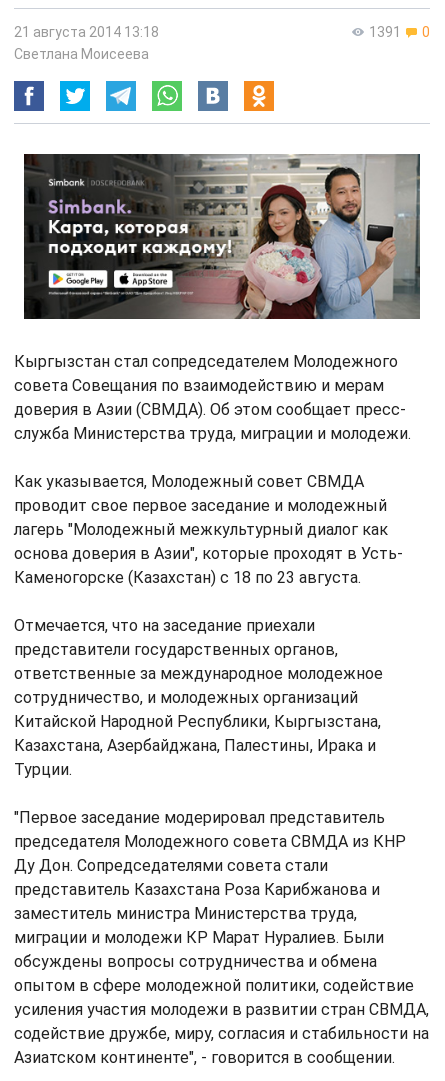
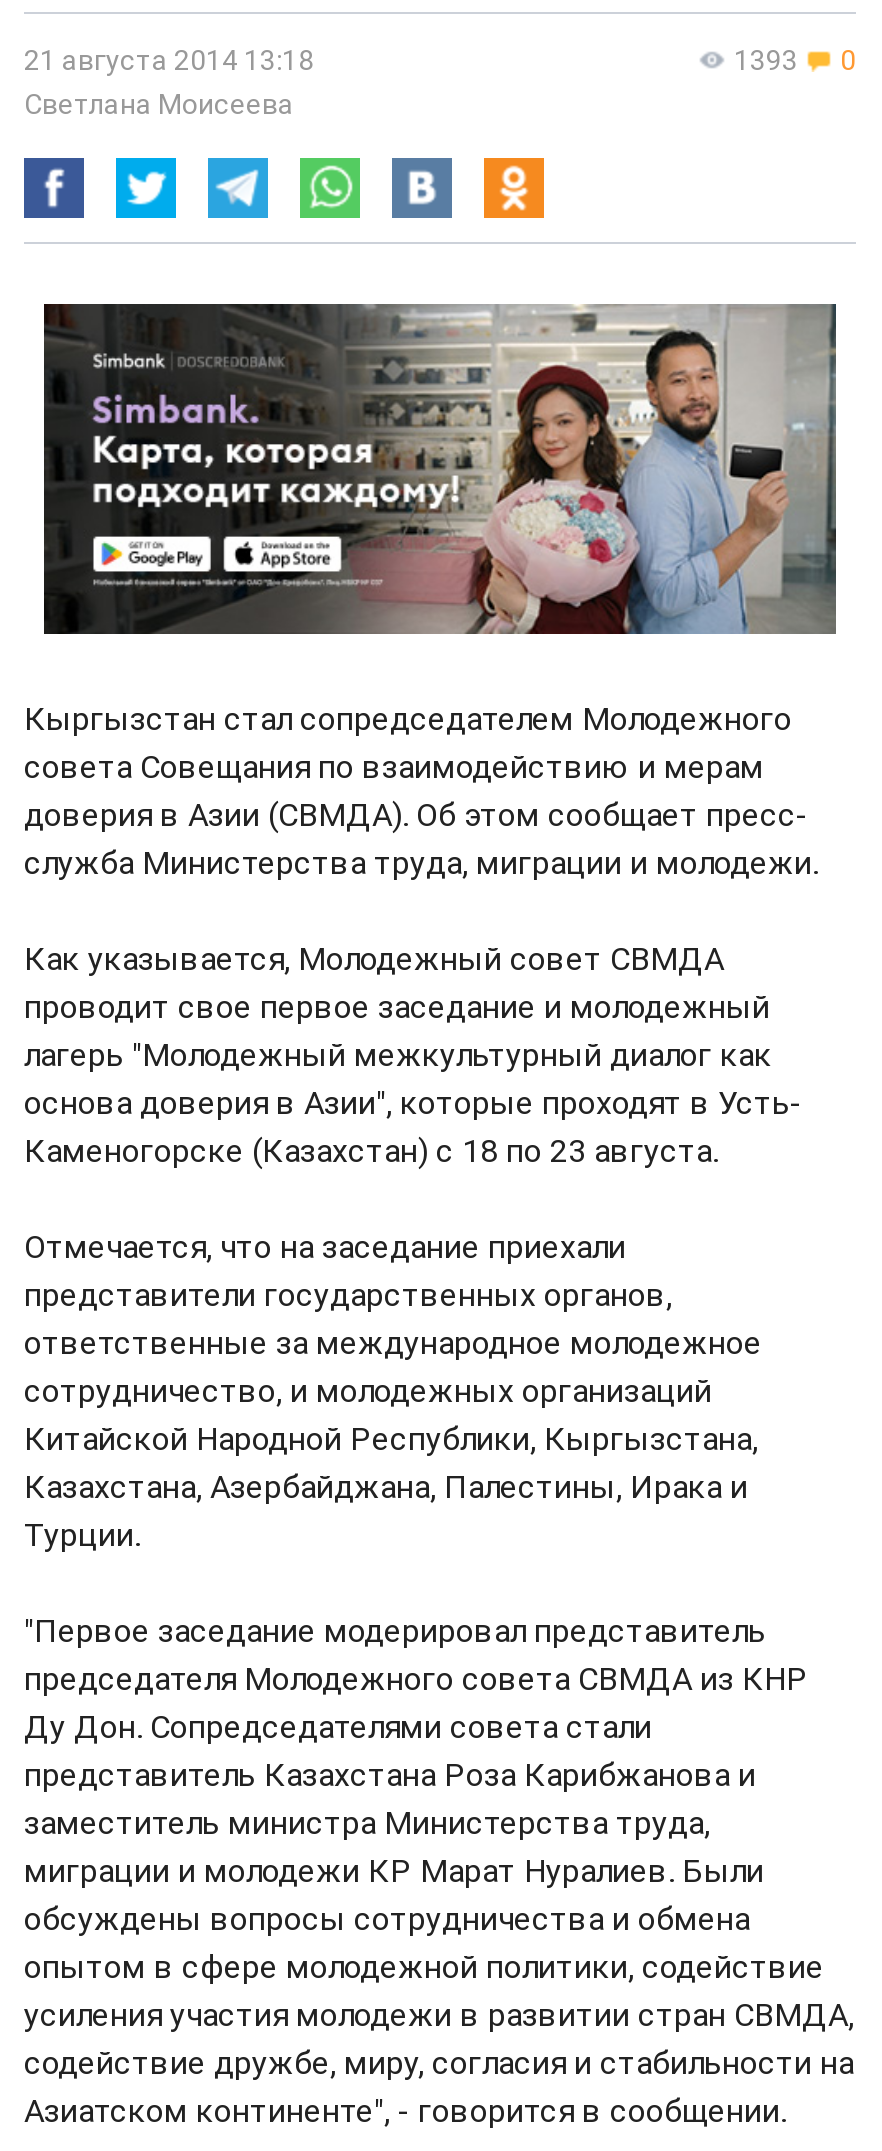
- 1391 0
+ 1393 0
